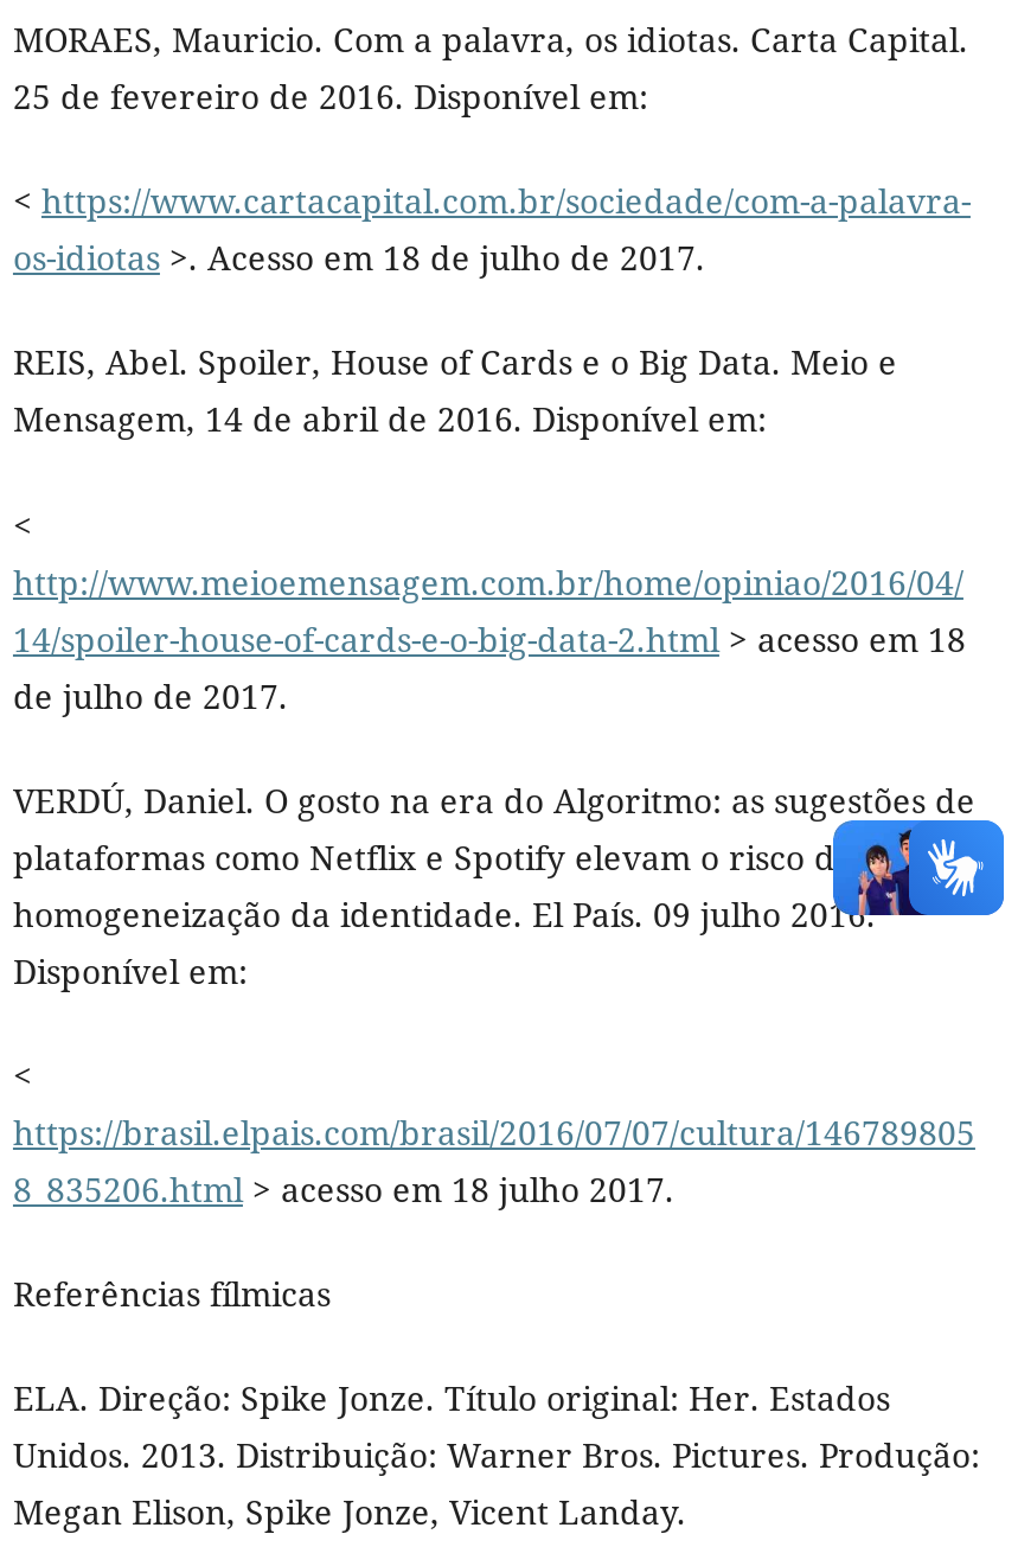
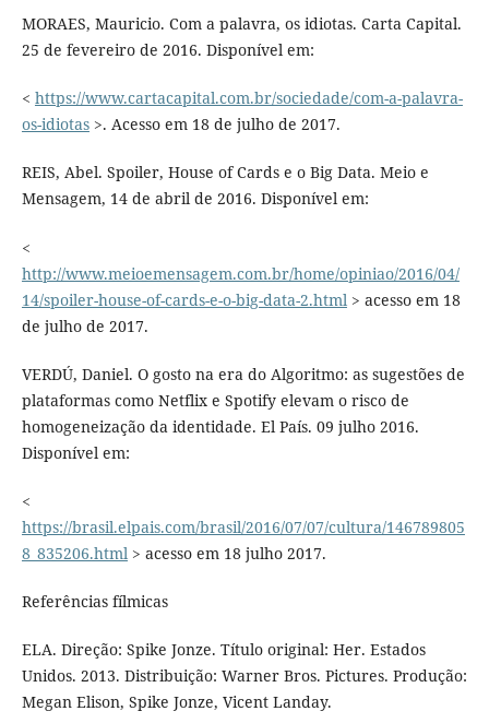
- [image]
